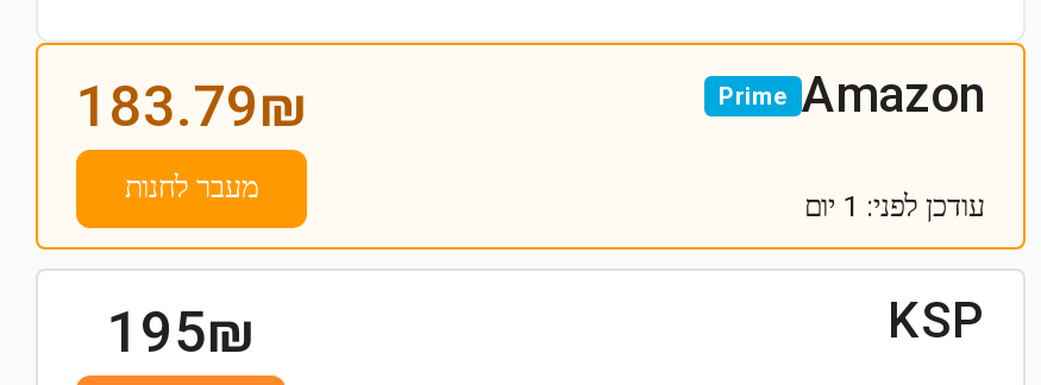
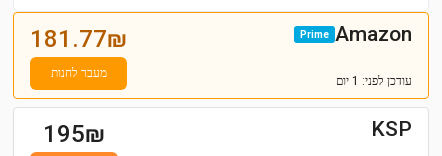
- 183.79₪
+ 181.77₪
